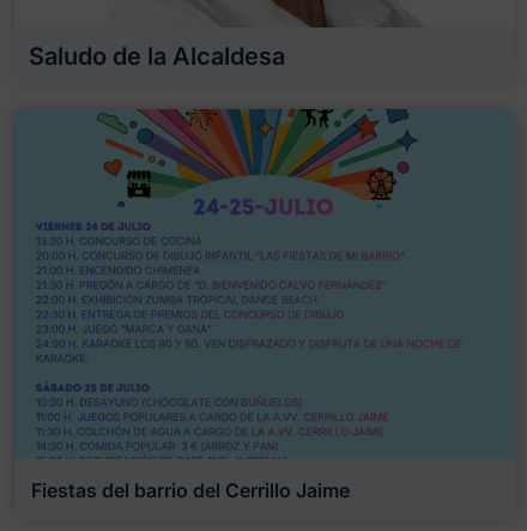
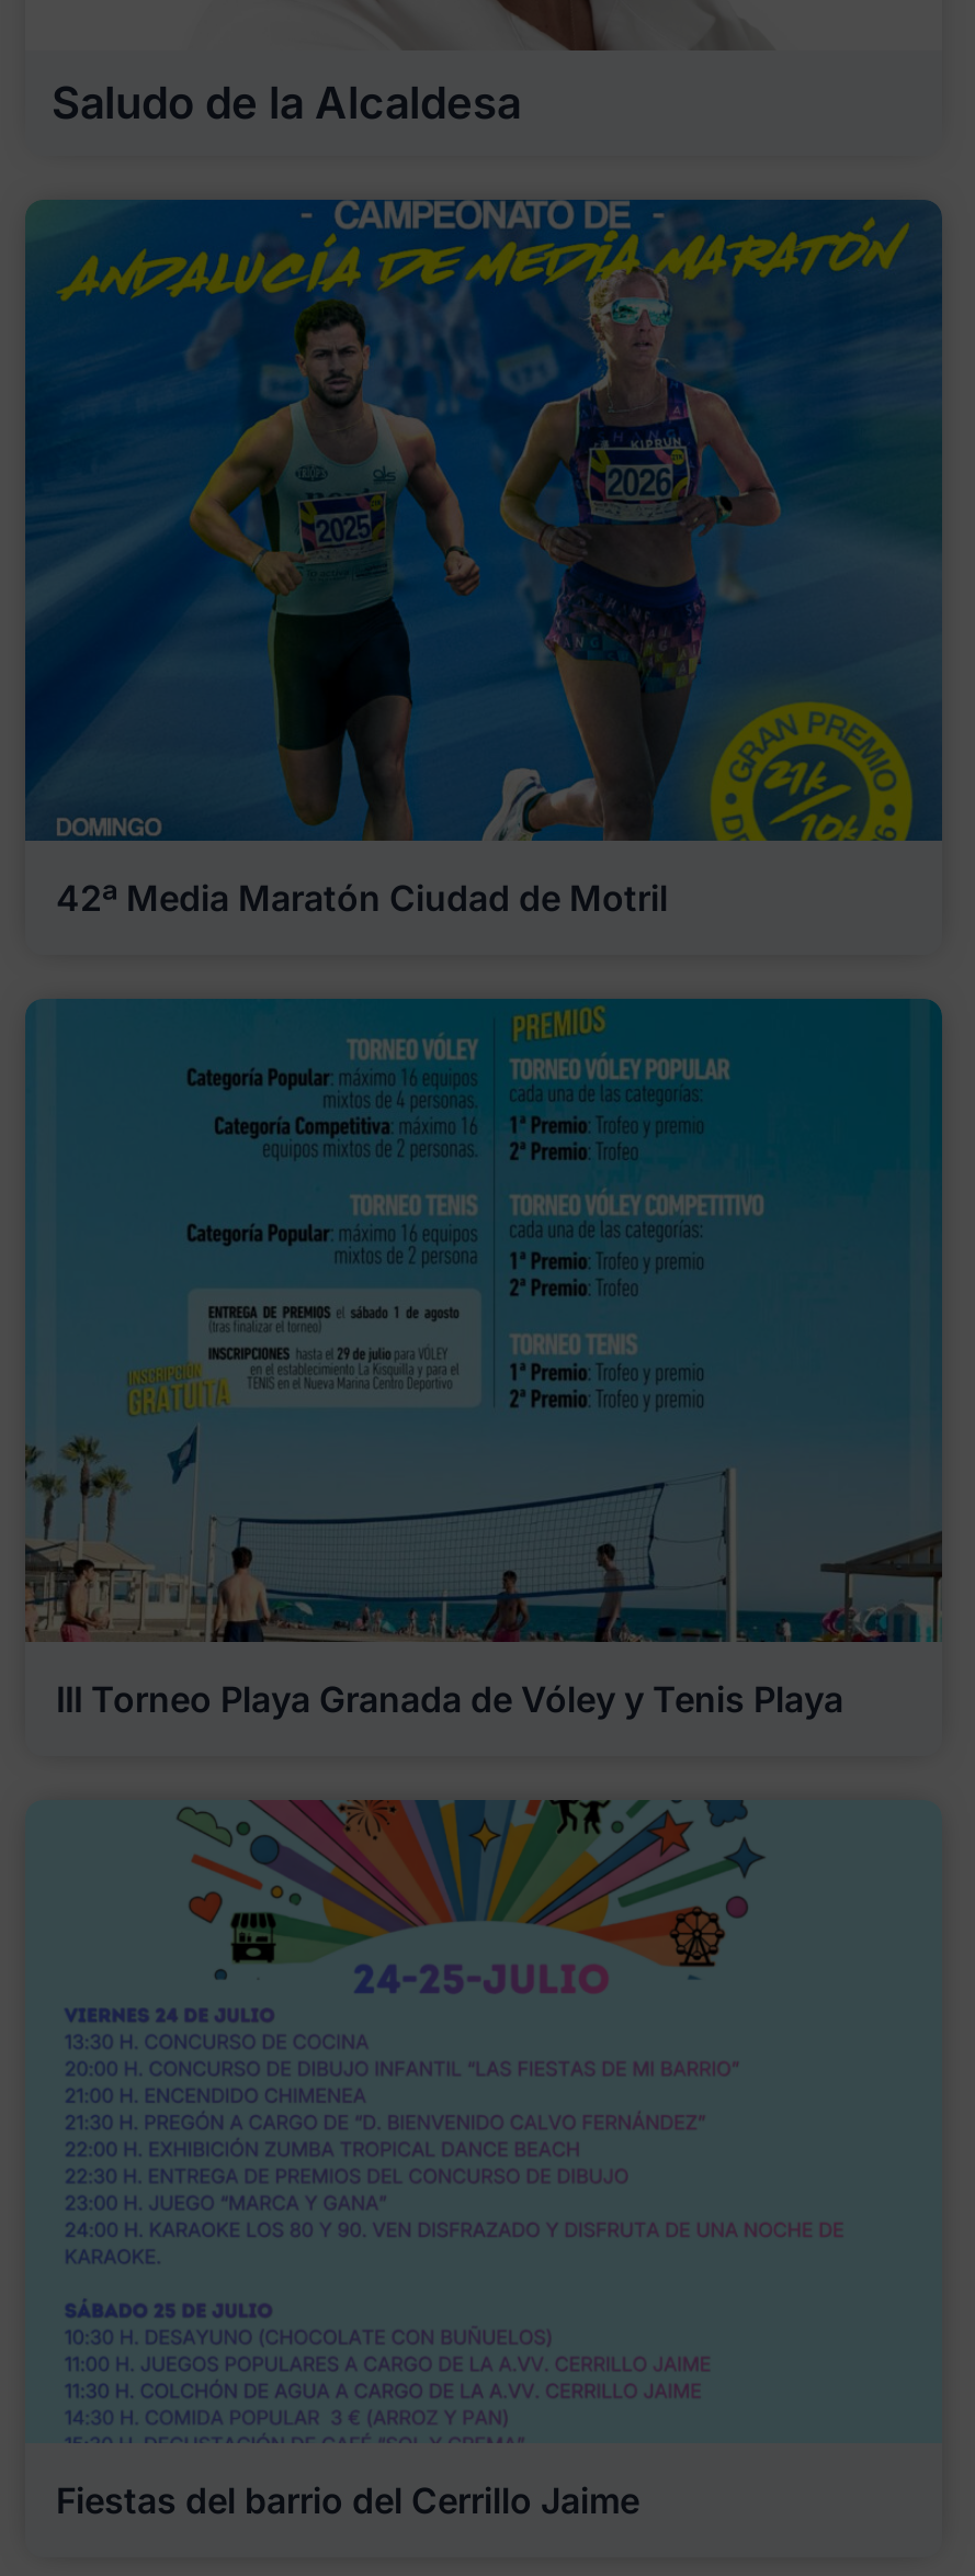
+ [image]
+ 42ª Media Maratón Ciudad de Motril

+ [image]
+ III Torneo Playa Granada de Vóley y Tenis Playa
